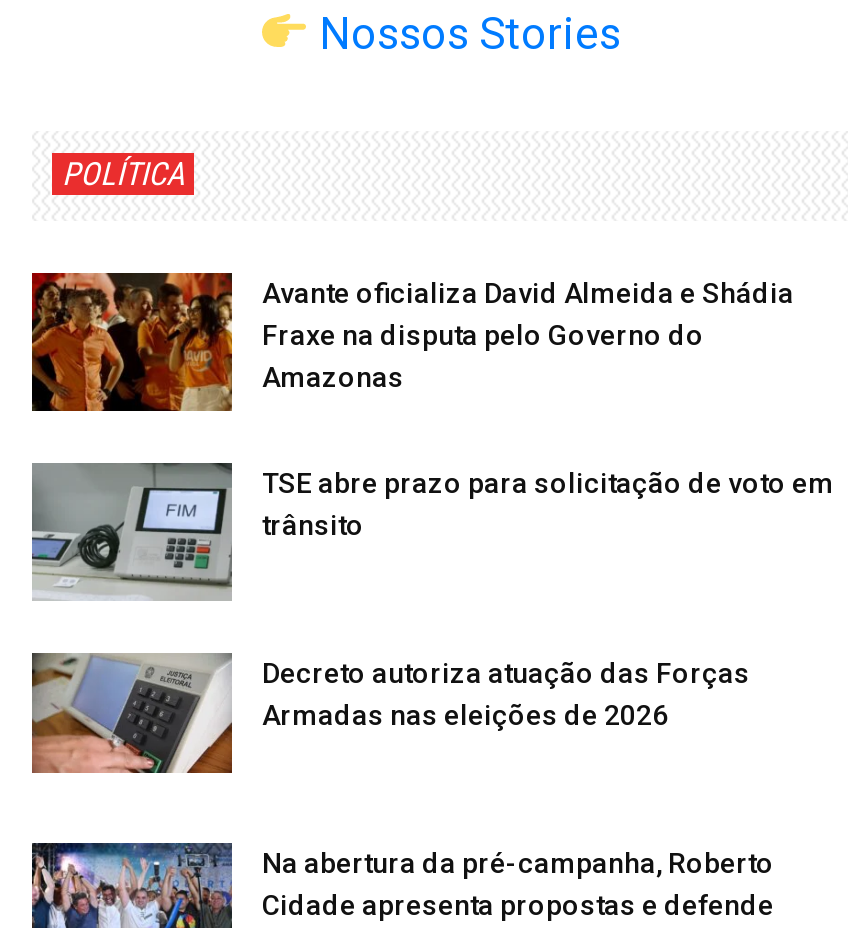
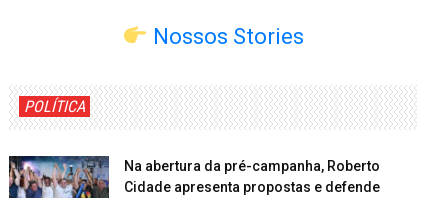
- [image]
- Avante oficializa David Almeida e Shádia
- Fraxe na disputa pelo Governo do
- Amazonas
- TSE abre prazo para solicitação de voto em
- trânsito

- [image]

- [image]
- Decreto autoriza atuação das Forças
- Armadas nas eleições de 2026
